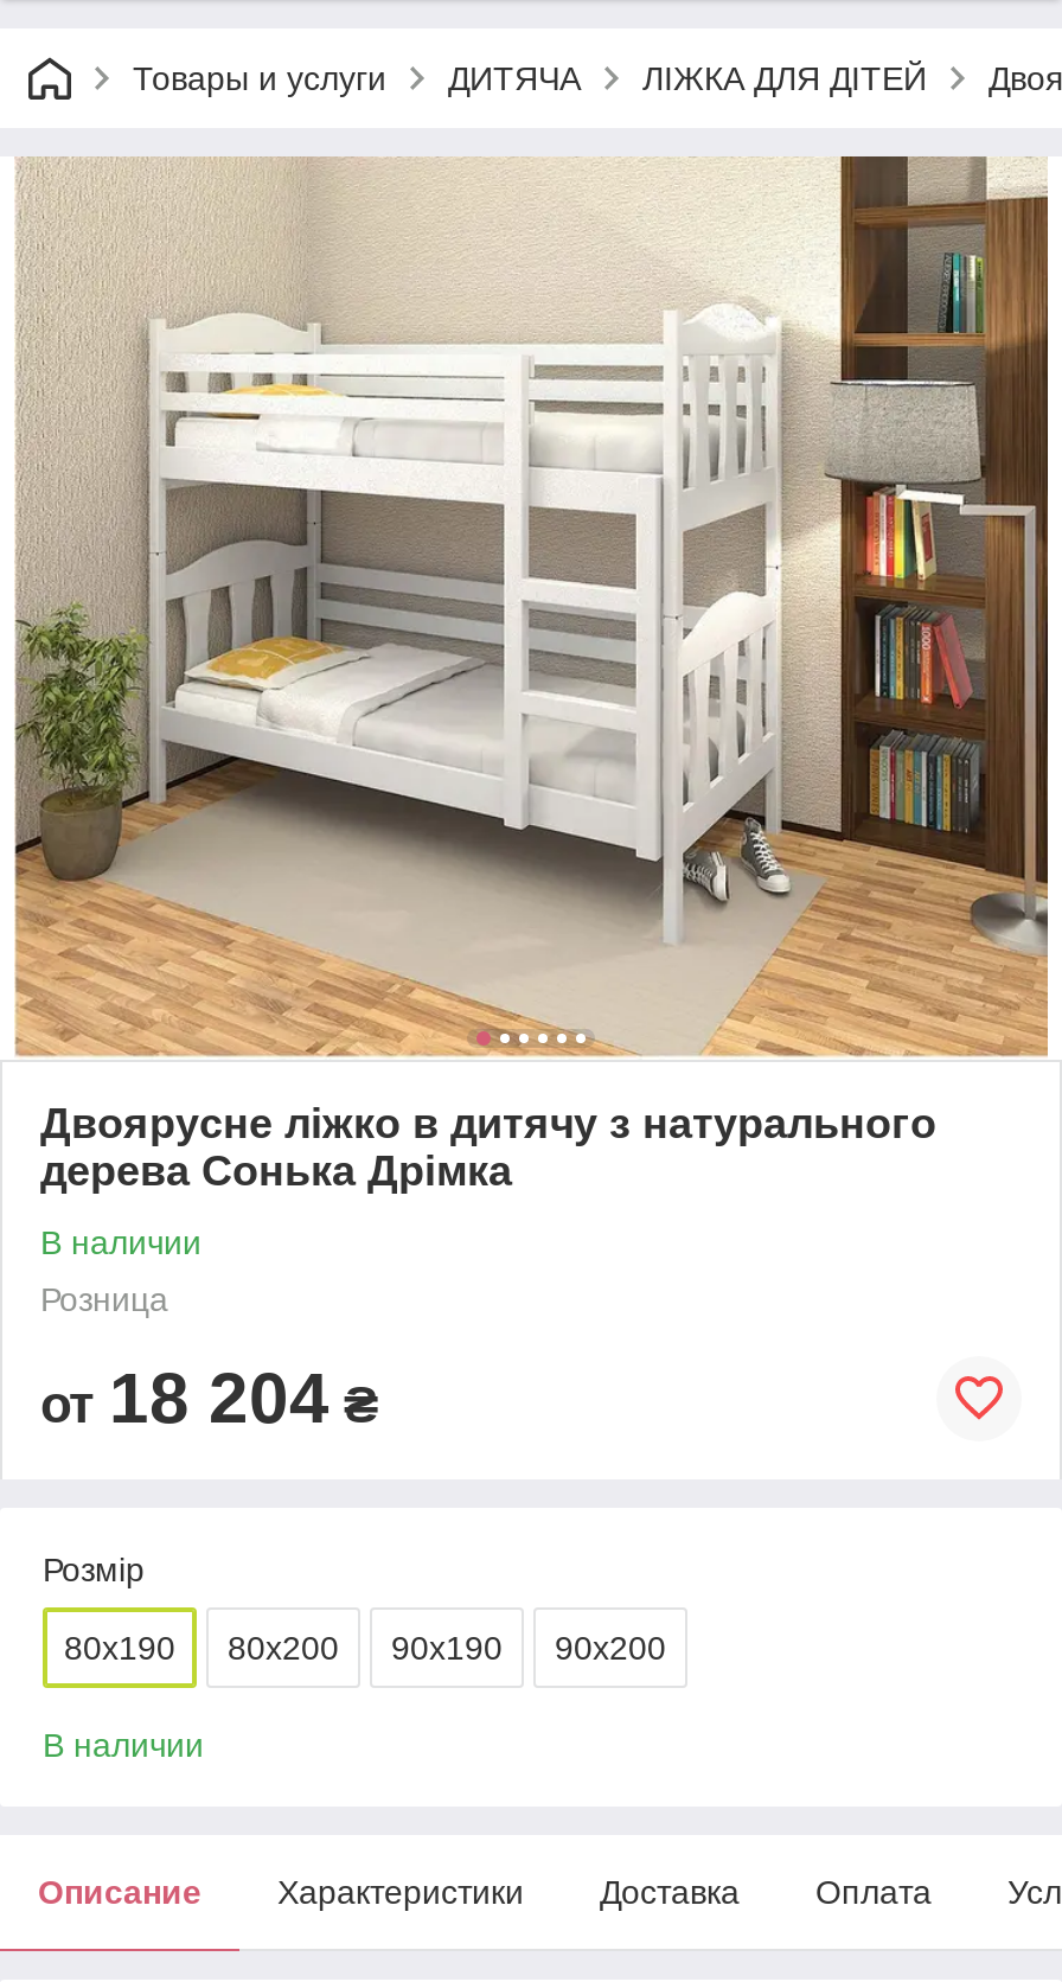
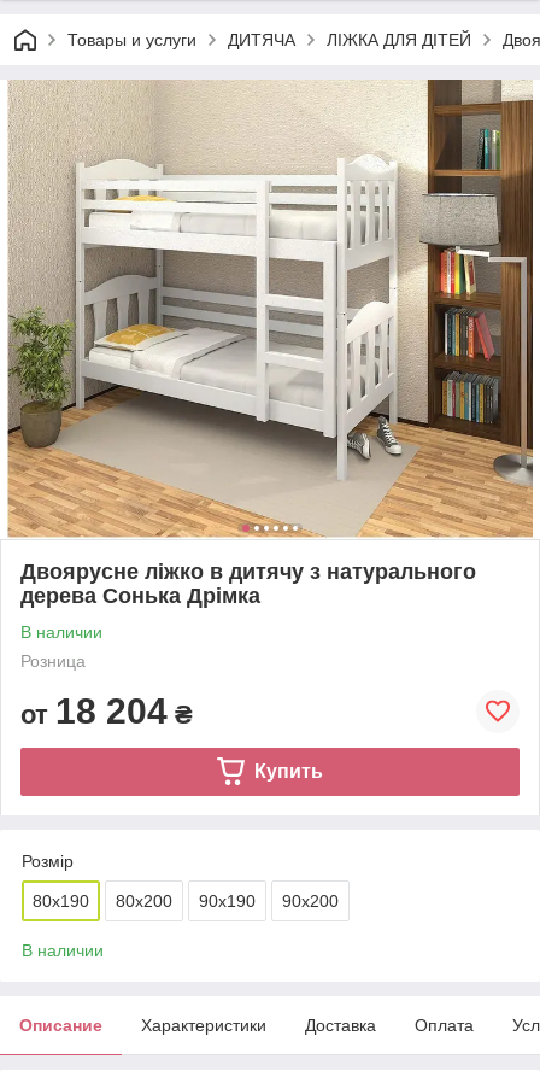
+ Купить
